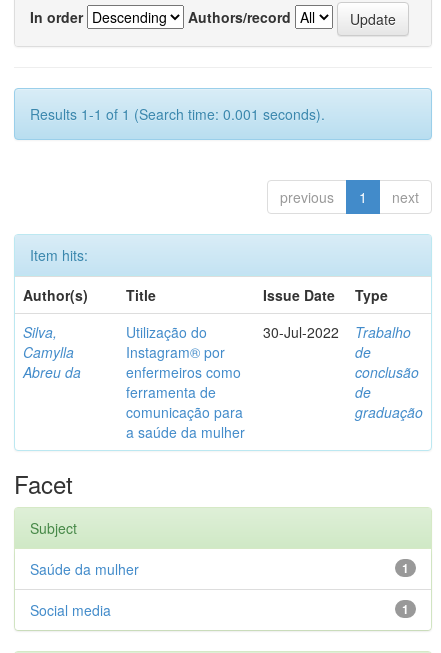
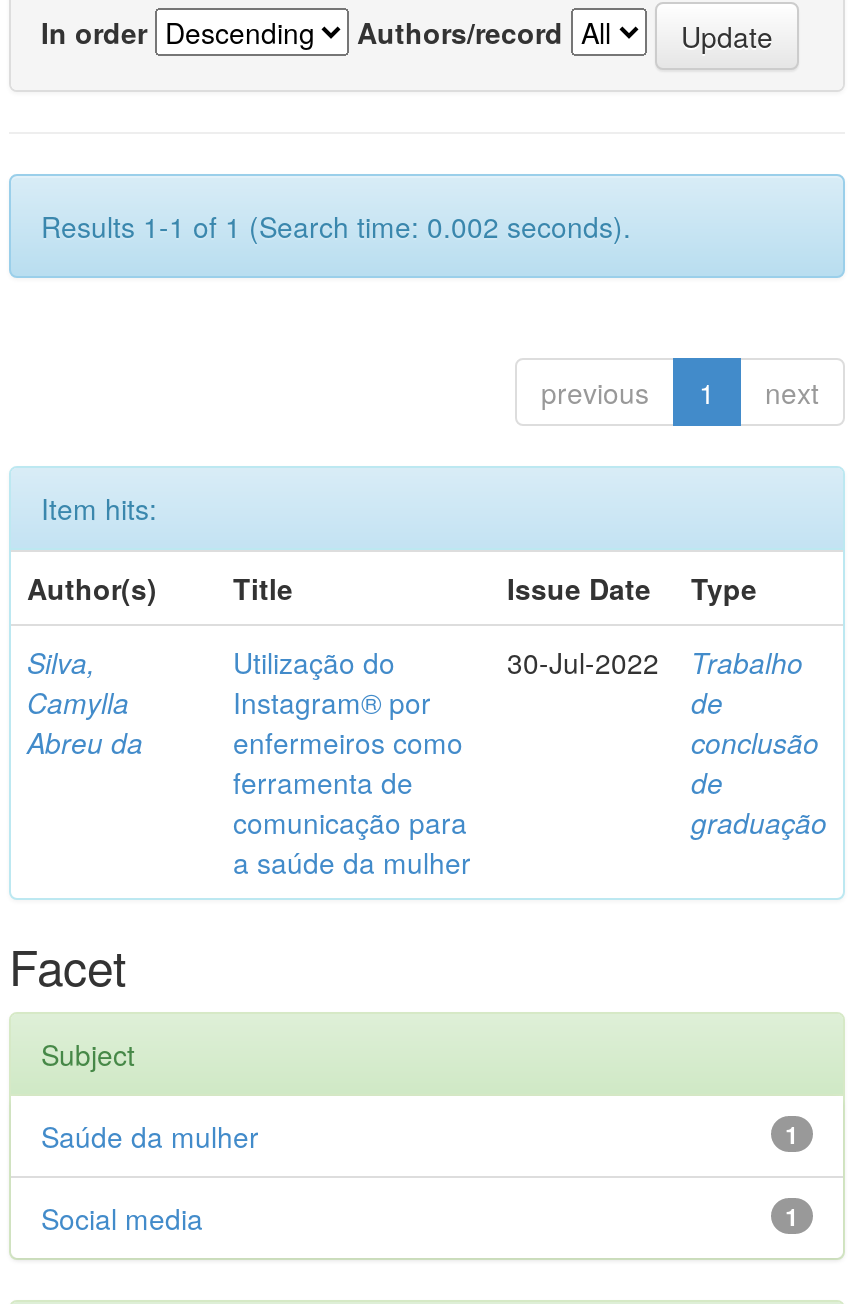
- Results 1-1 of 1 (Search time: 0.001 seconds).
+ Results 1-1 of 1 (Search time: 0.002 seconds).
